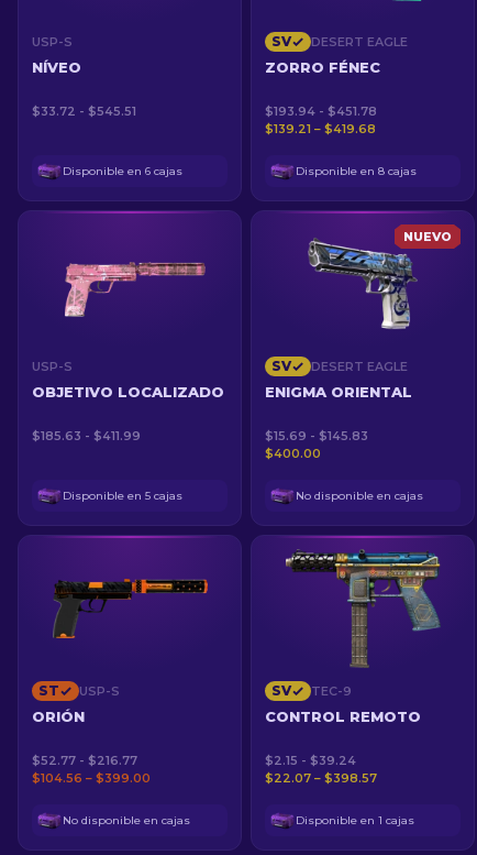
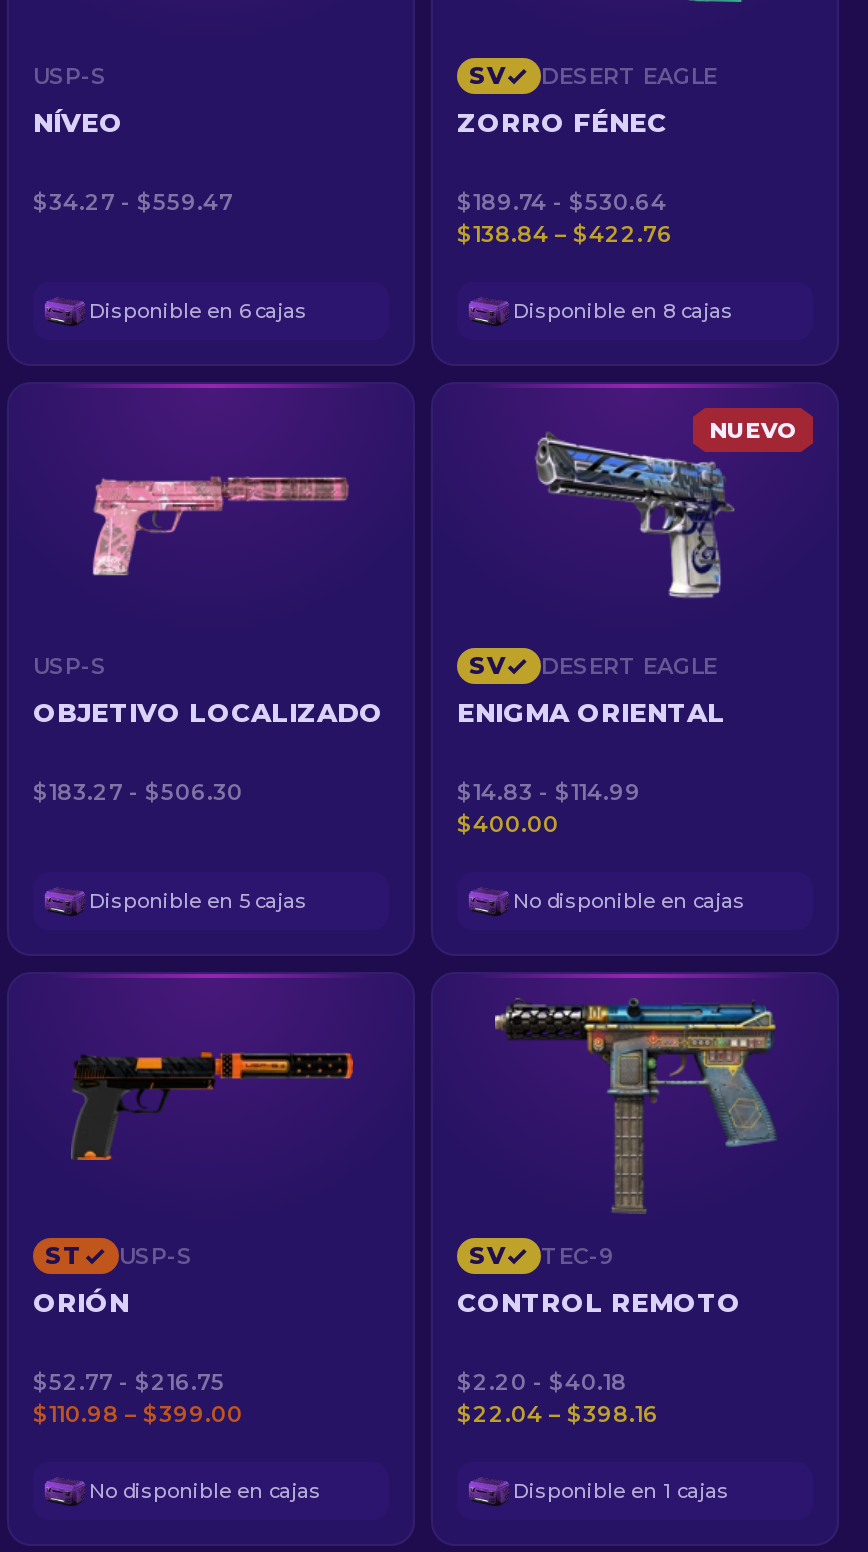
- $33.72 - $545.51
+ $34.27 - $559.47

- $193.94 - $451.78
+ $189.74 - $530.64

- $139.21 – $419.68
+ $138.84 – $422.76

- $185.63 - $411.99
+ $183.27 - $506.30

- $15.69 - $145.83
+ $14.83 - $114.99

- $52.77 - $216.77
+ $52.77 - $216.75

- $2.15 - $39.24
+ $2.20 - $40.18

- $104.56 – $399.00
+ $110.98 – $399.00

- $22.07 – $398.57
+ $22.04 – $398.16
